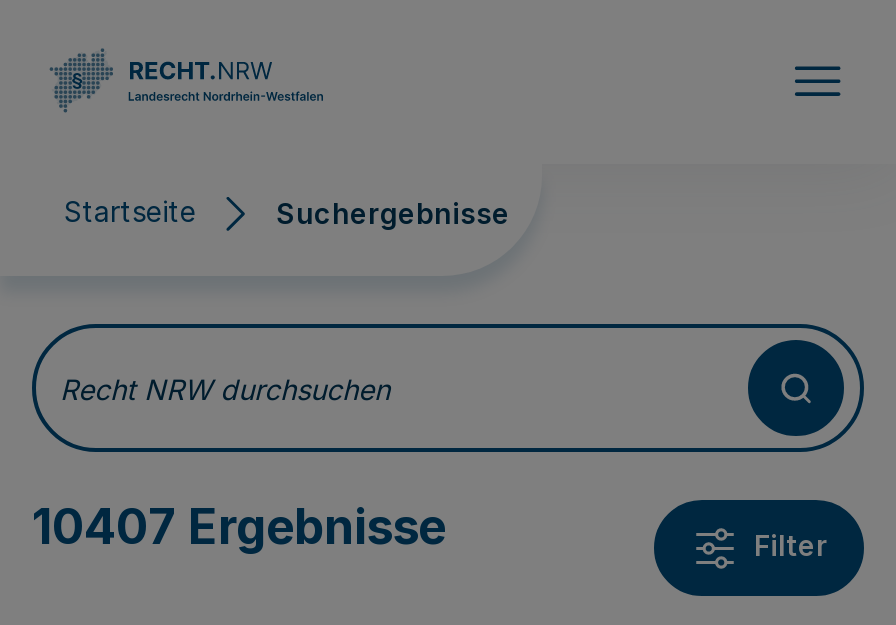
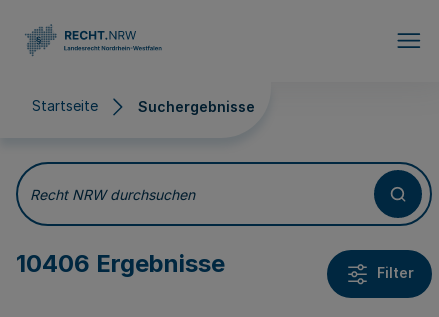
- 10407 Ergebnisse
+ 10406 Ergebnisse
